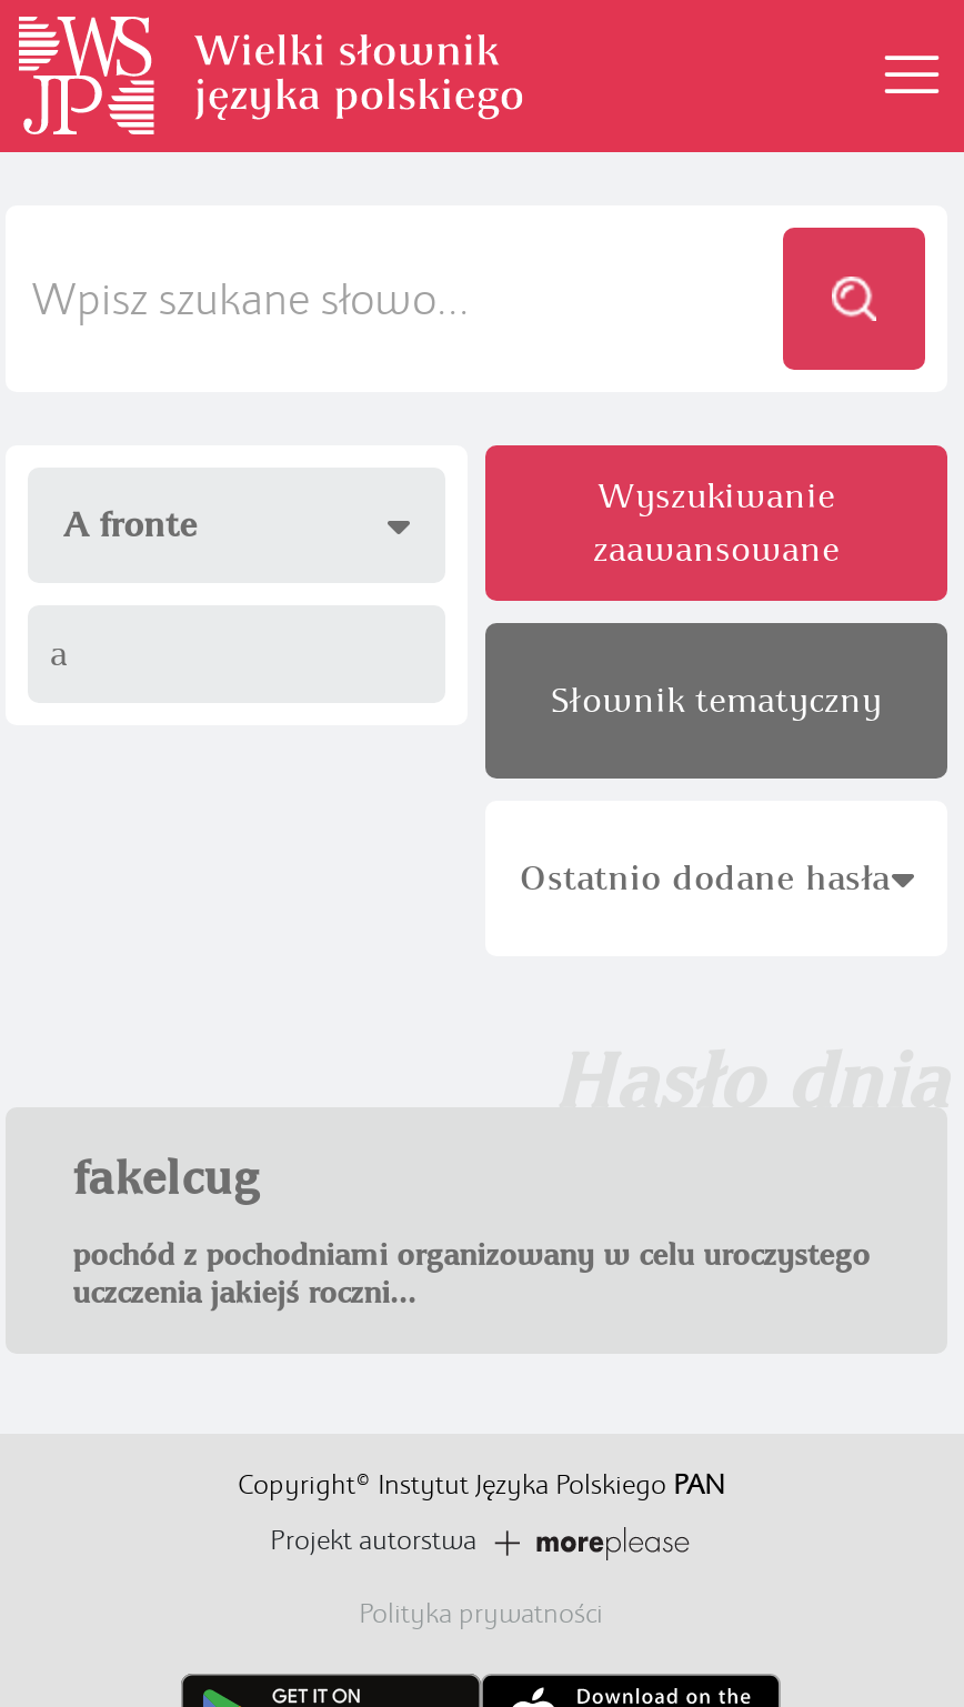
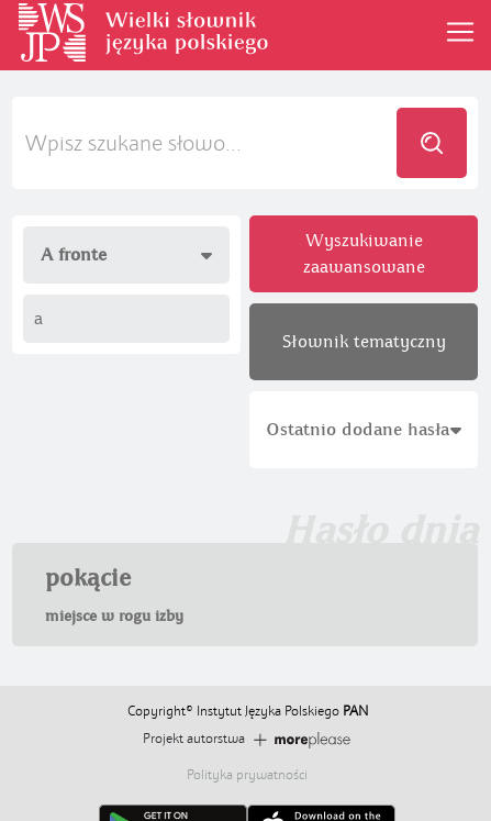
- fakelcug
- pochód z pochodniami organizowany w celu uroczystego
- uczczenia jakiejś roczni...
+ pokącie
+ miejsce w rogu izby
